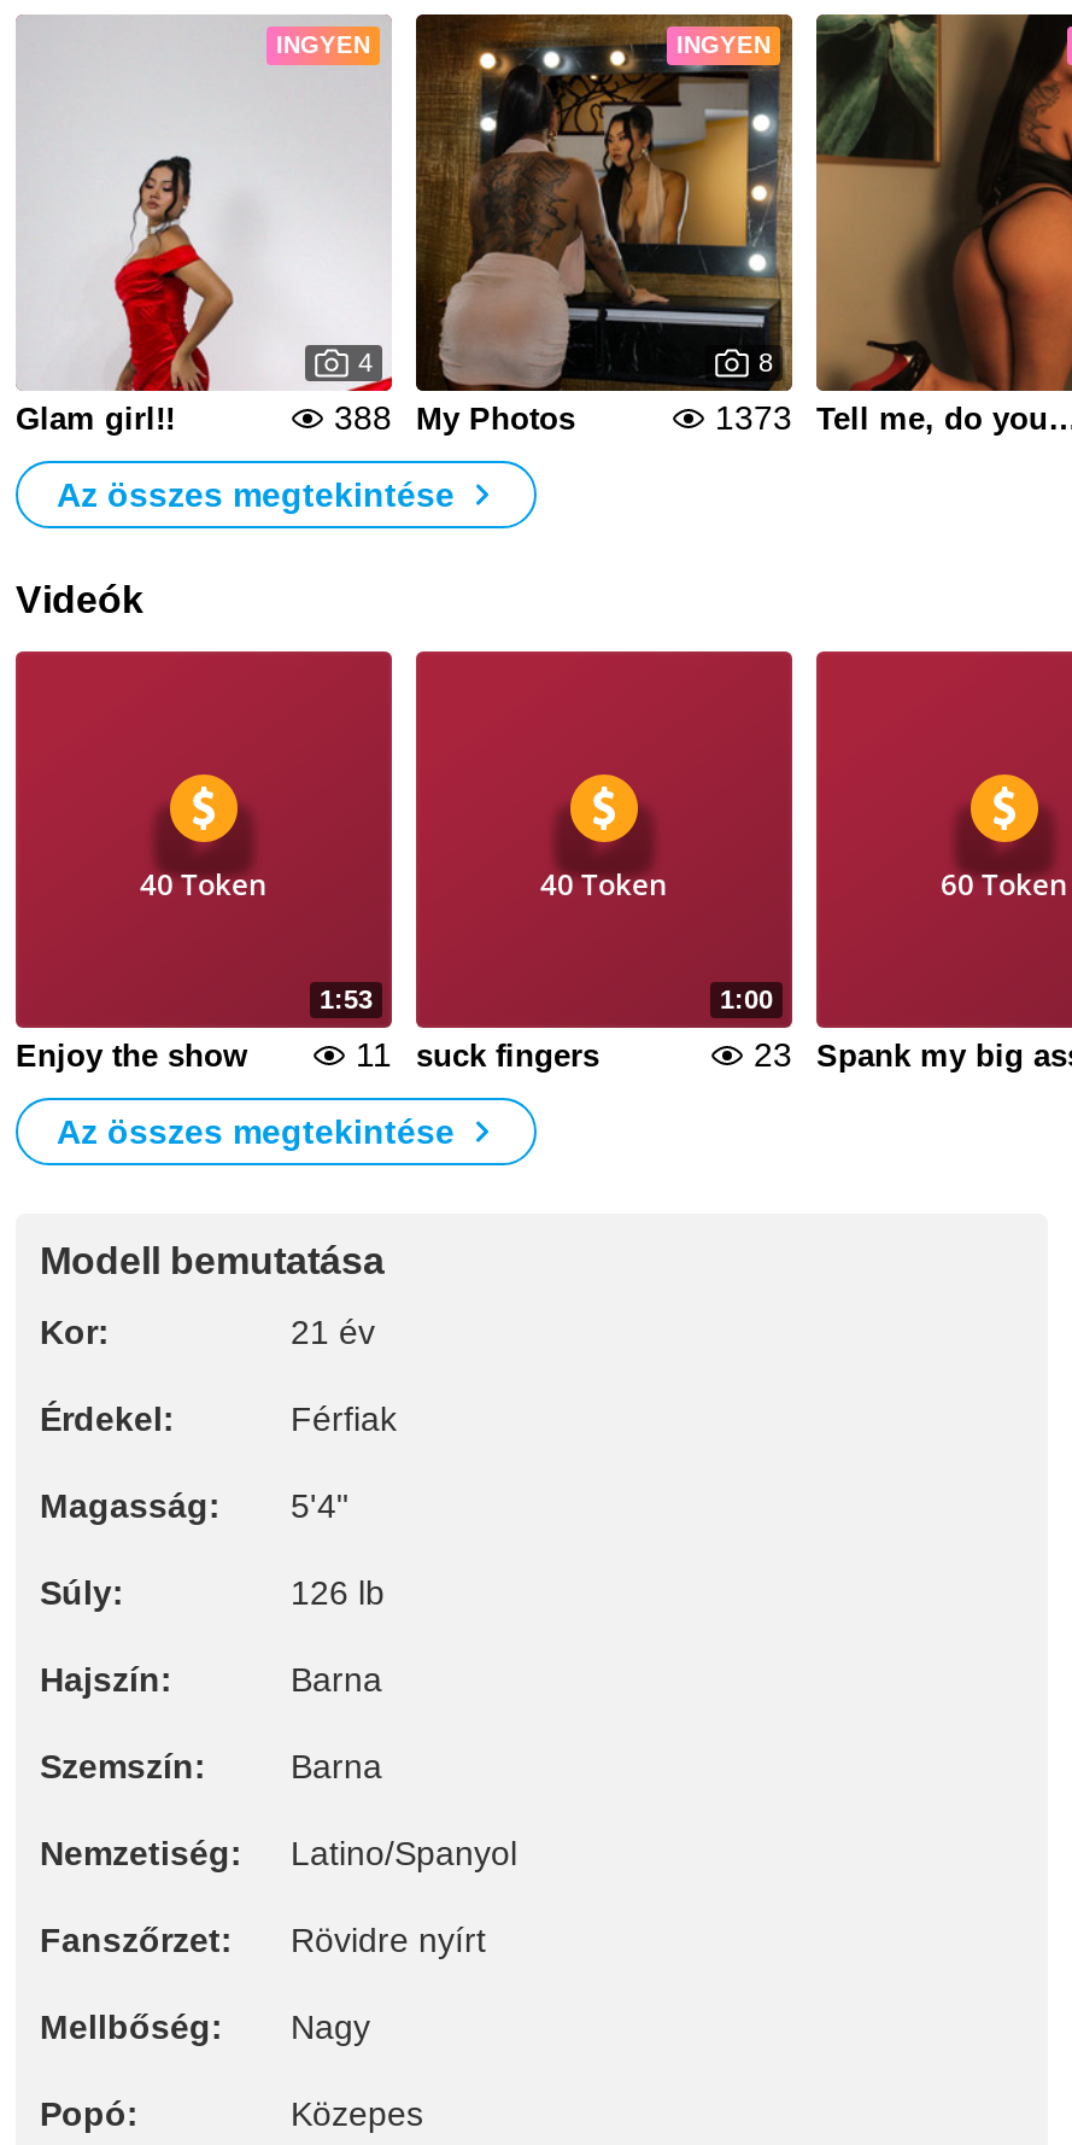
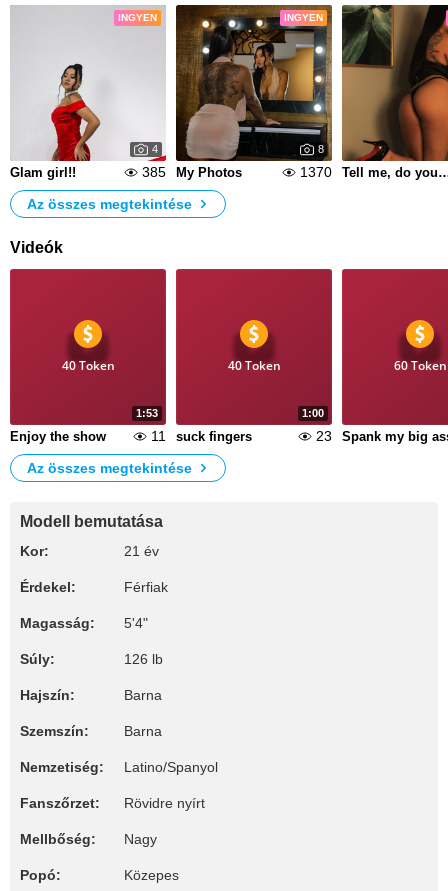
- 388 My Photos
+ 385 My Photos

- 1373
+ 1370
